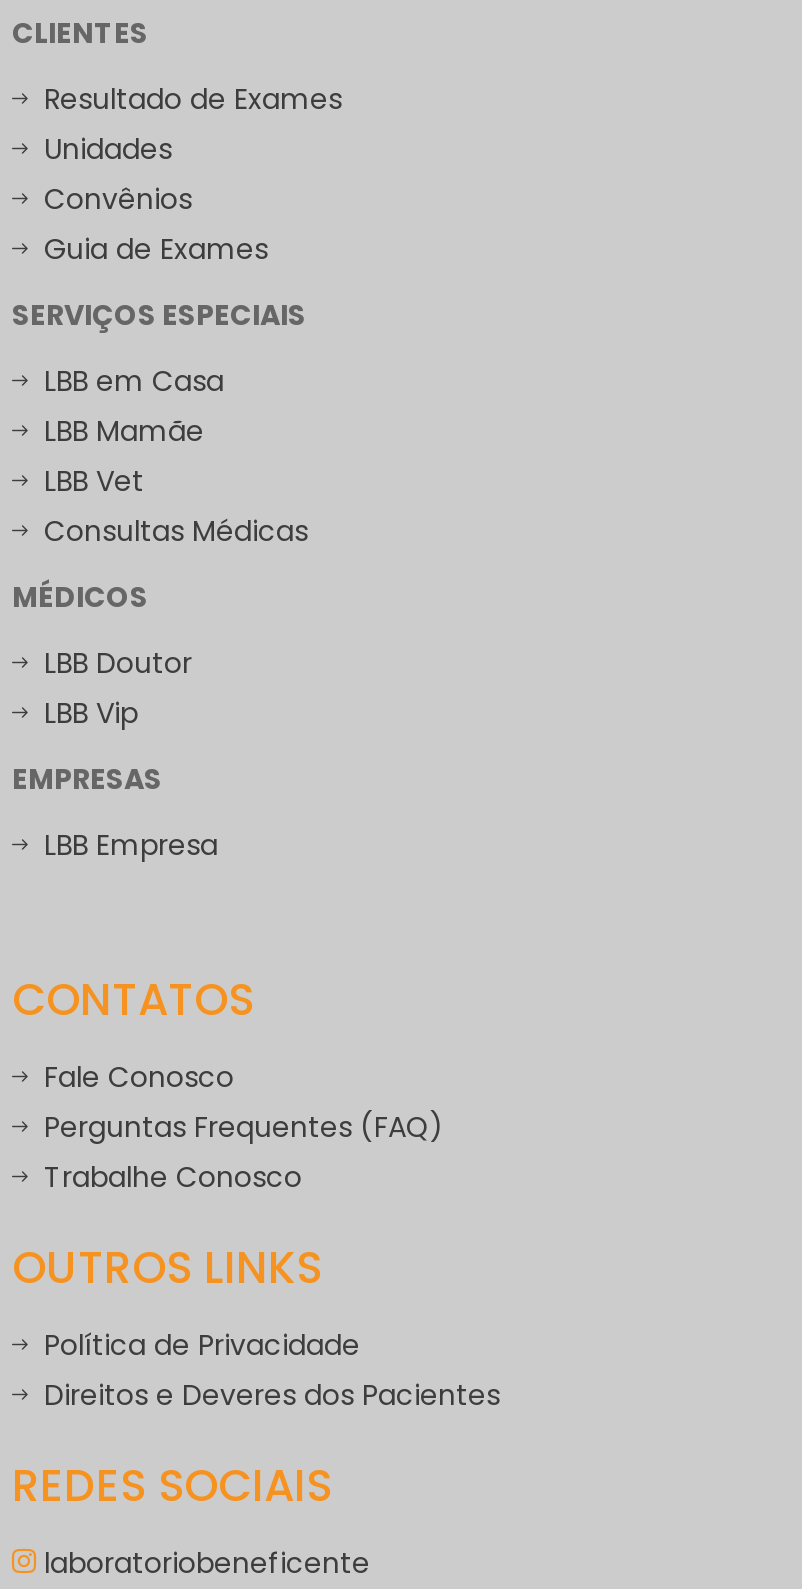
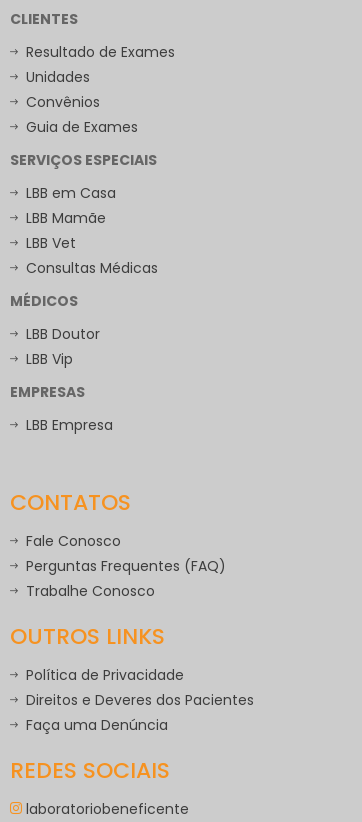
+ Faça uma Denúncia
